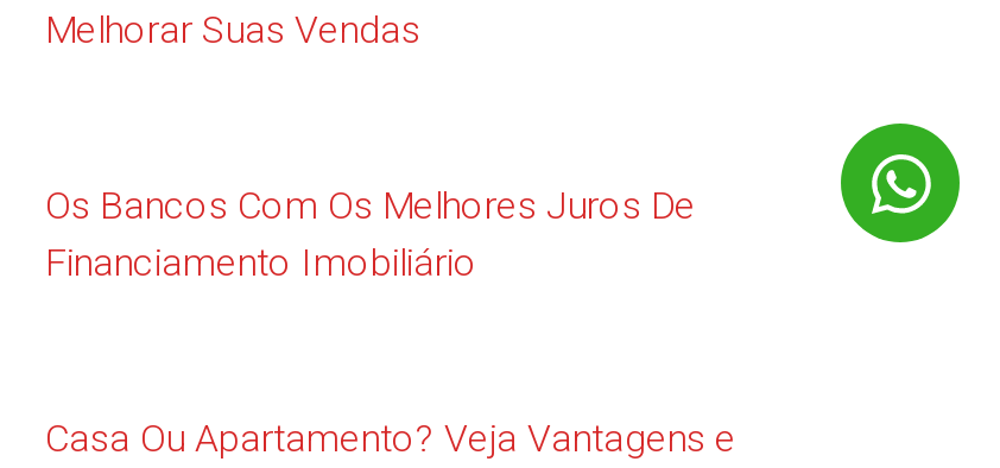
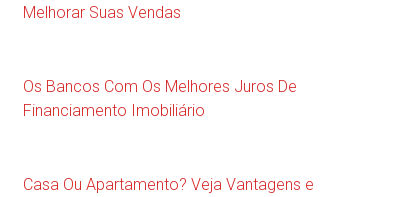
- [image]
